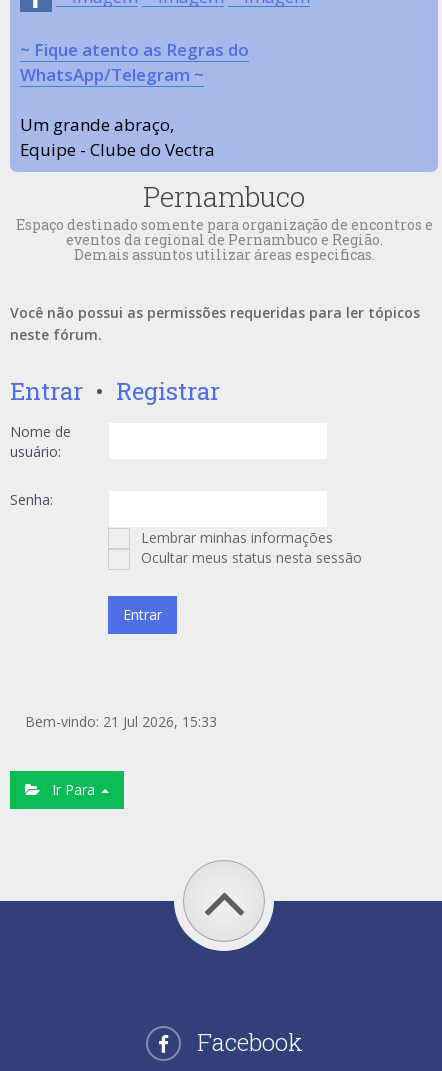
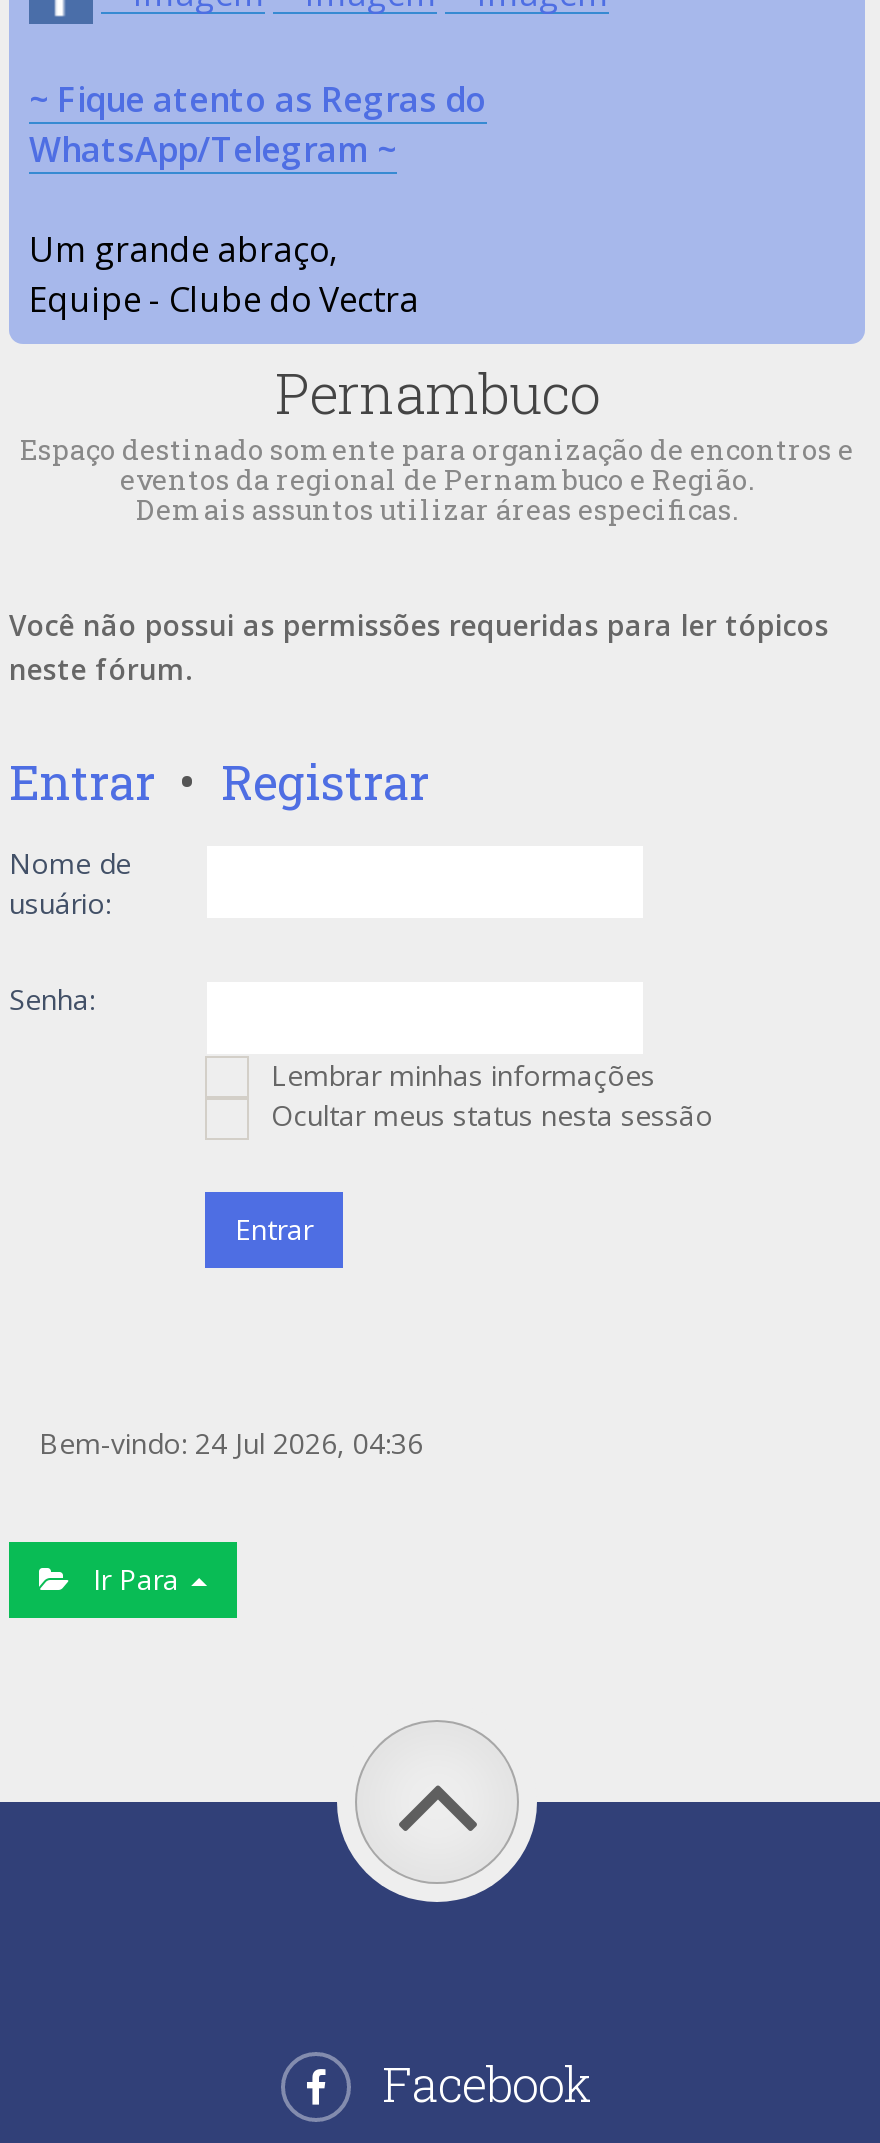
- Bem-vindo: 21 Jul 2026, 15:33
+ Bem-vindo: 24 Jul 2026, 04:36
